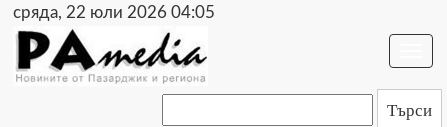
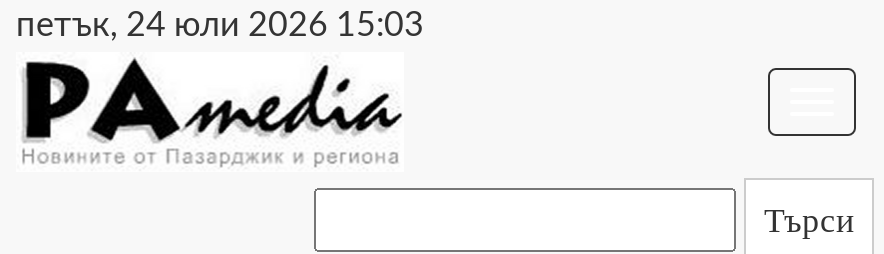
- сряда, 22 юли 2026 04:05
+ петък, 24 юли 2026 15:03
